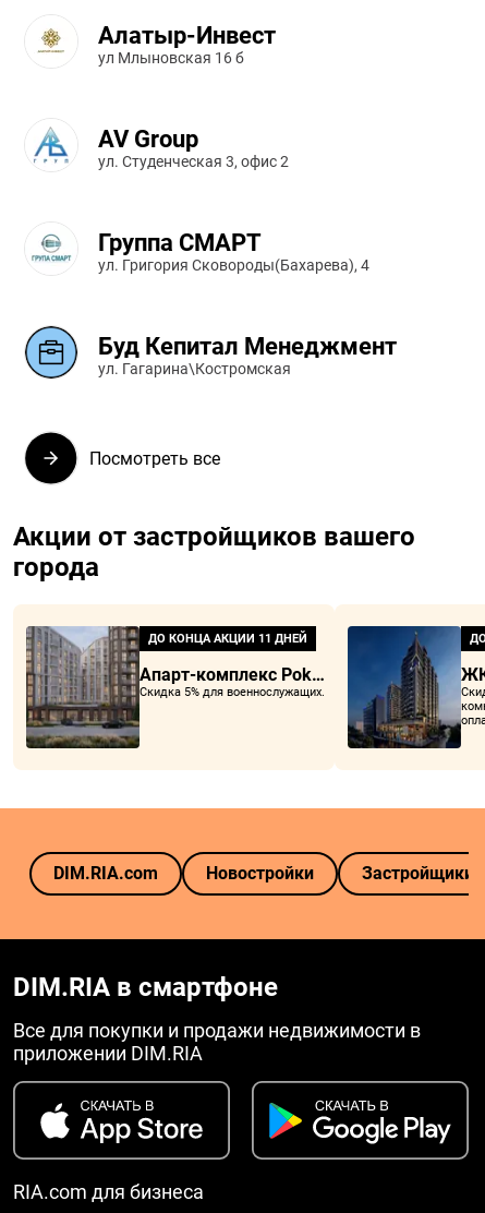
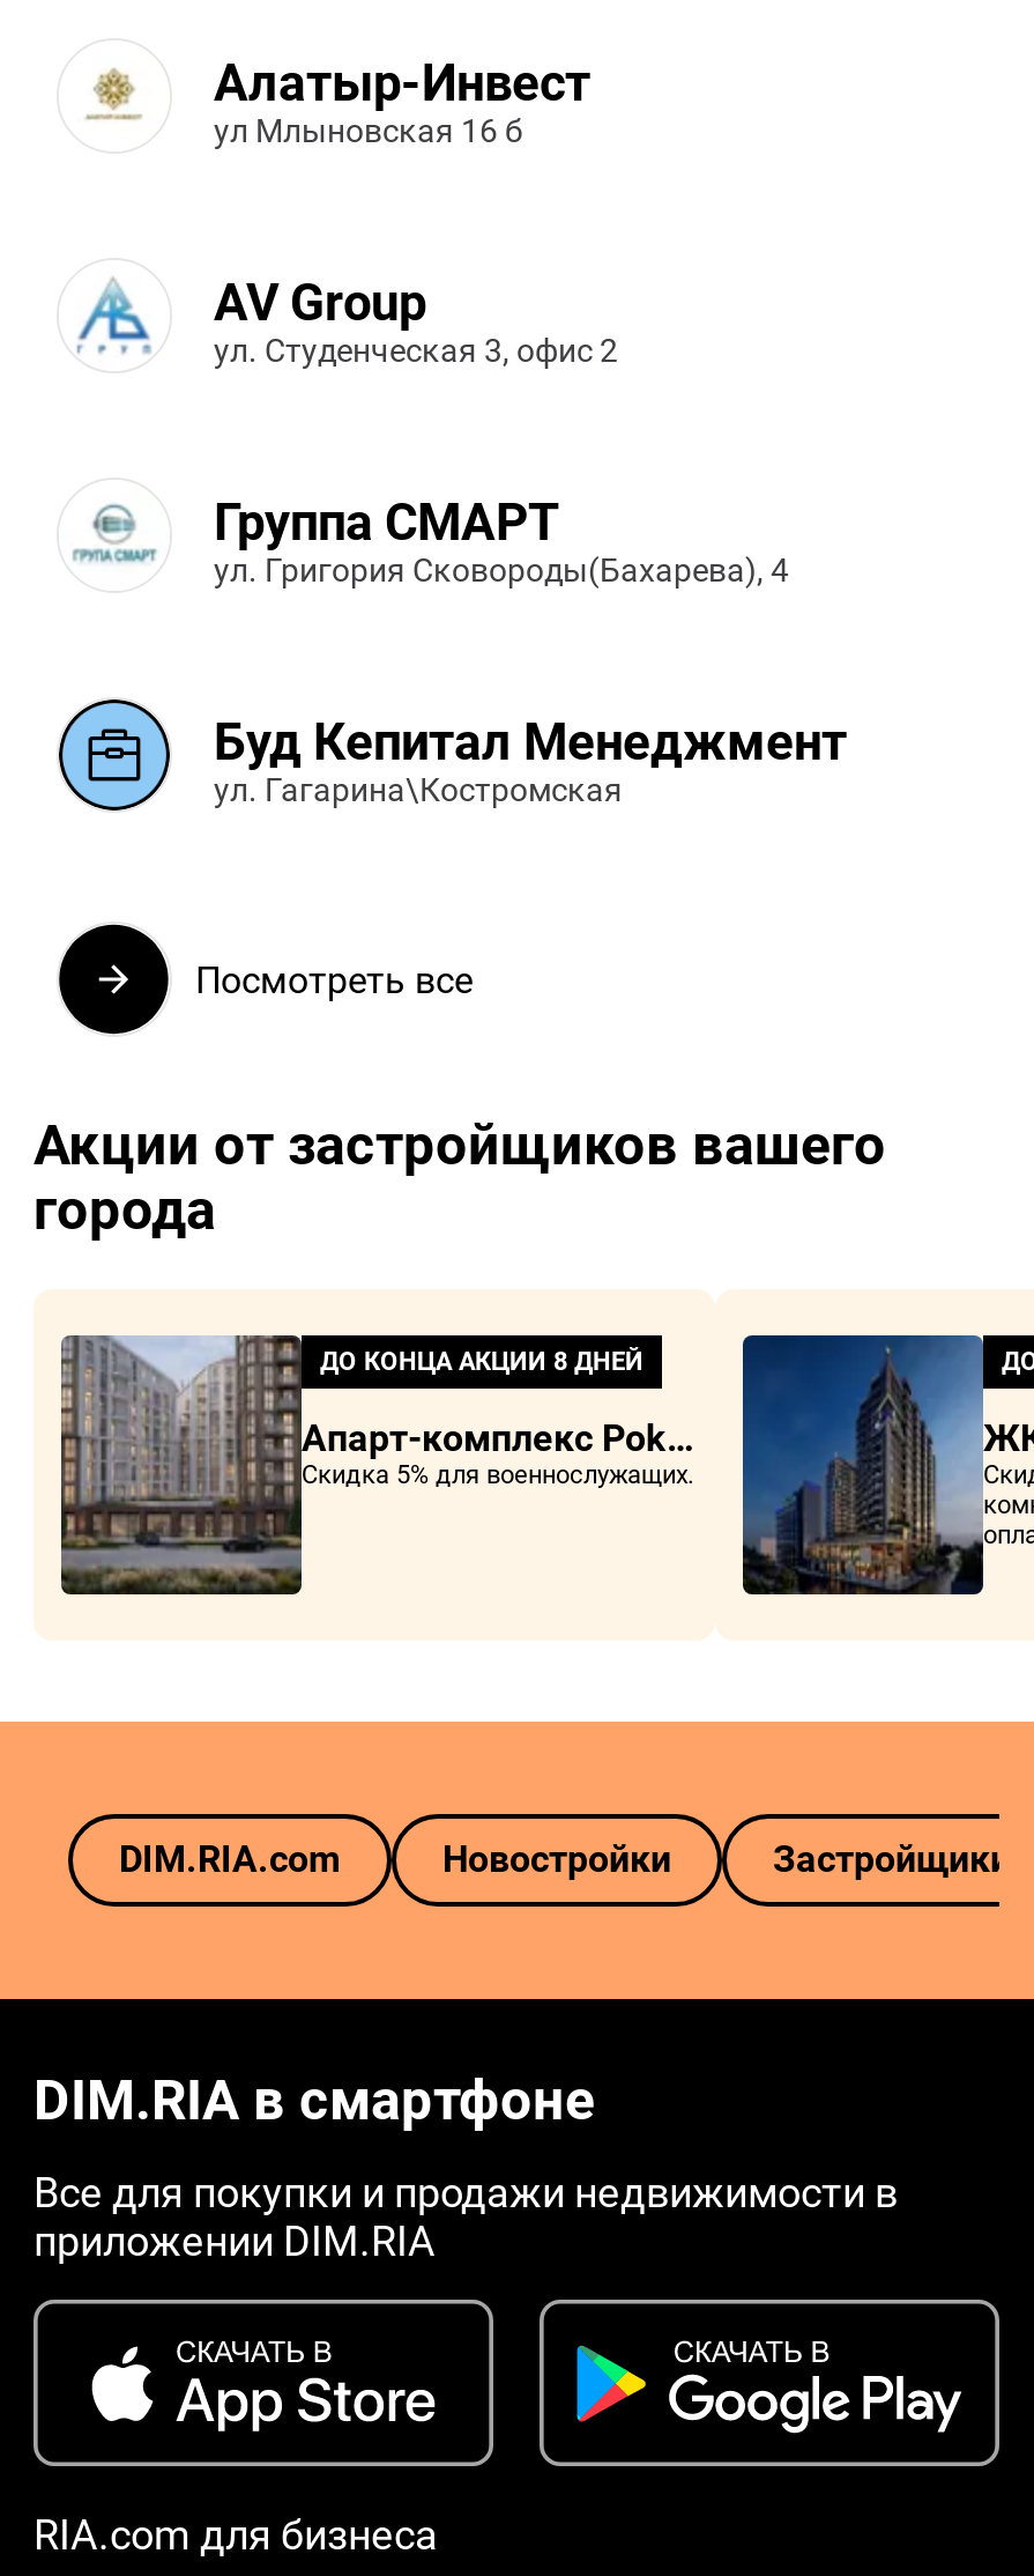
- ДО КОНЦА АКЦИИ 11 ДНЕЙ
+ ДО КОНЦА АКЦИИ 8 ДНЕЙ
